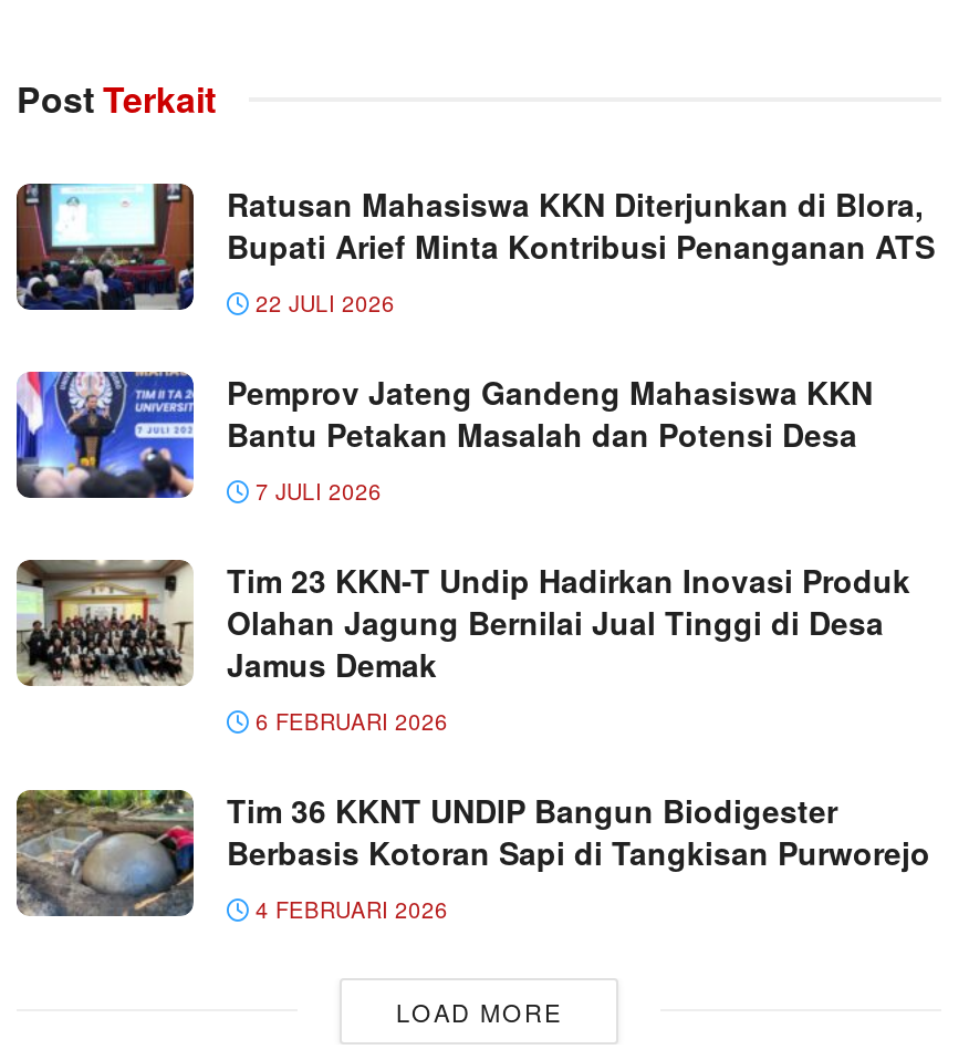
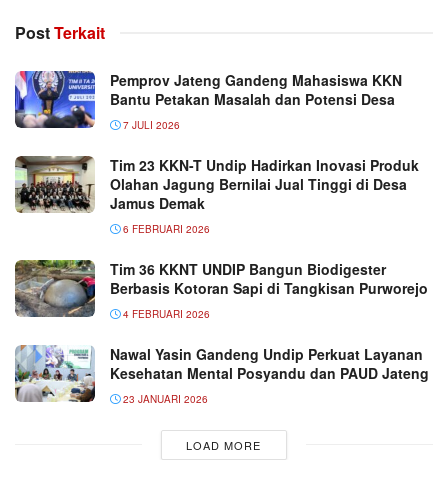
- [image]
- Ratusan Mahasiswa KKN Diterjunkan di Blora,
- Bupati Arief Minta Kontribusi Penanganan ATS
- 22 JULI 2026

moved up: [image] | Pemprov Jateng Gandeng Mahasiswa KKN | Bantu Petakan Masalah dan Potensi Desa | ... | Berbasis Kotoran Sapi di Tangkisan Purworejo | 4 FEBRUARI 2026

+ [image]
+ Nawal Yasin Gandeng Undip Perkuat Layanan
+ Kesehatan Mental Posyandu dan PAUD Jateng
+ 23 JANUARI 2026
